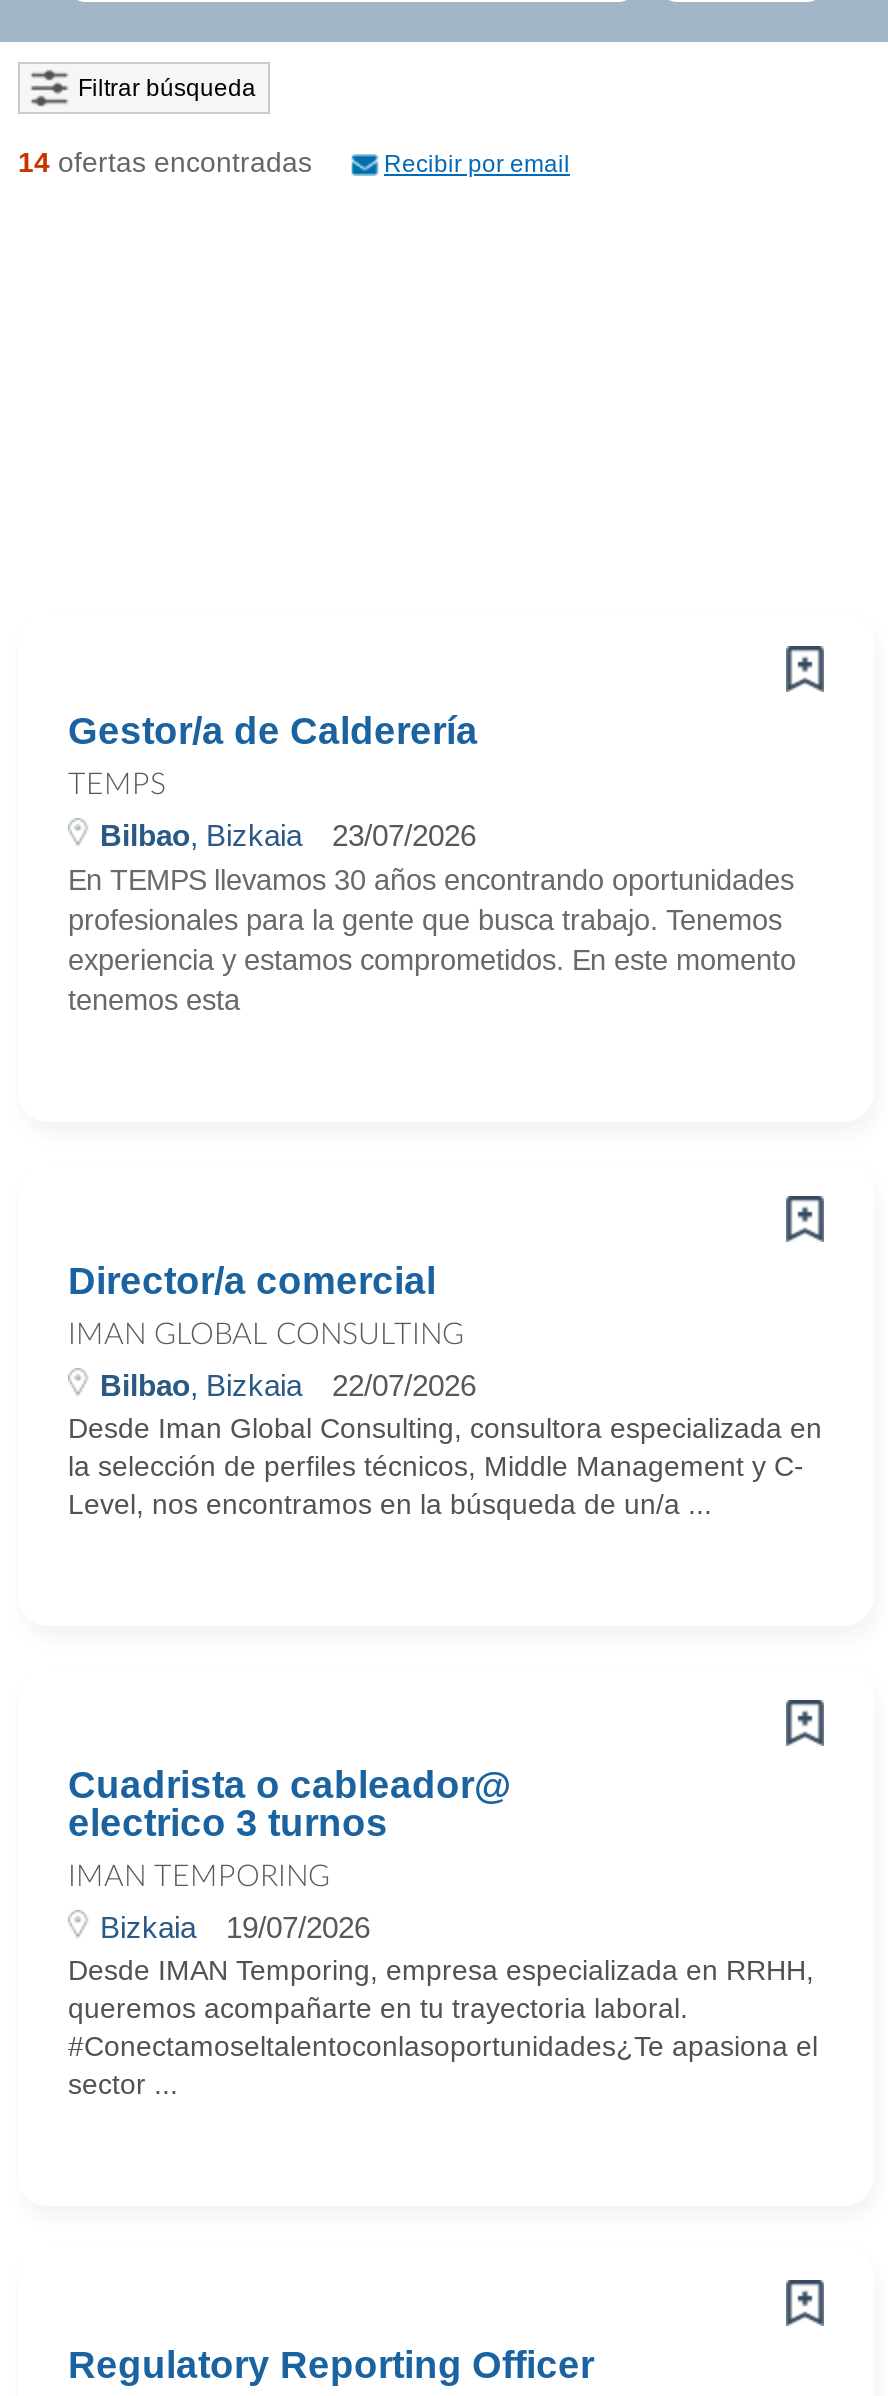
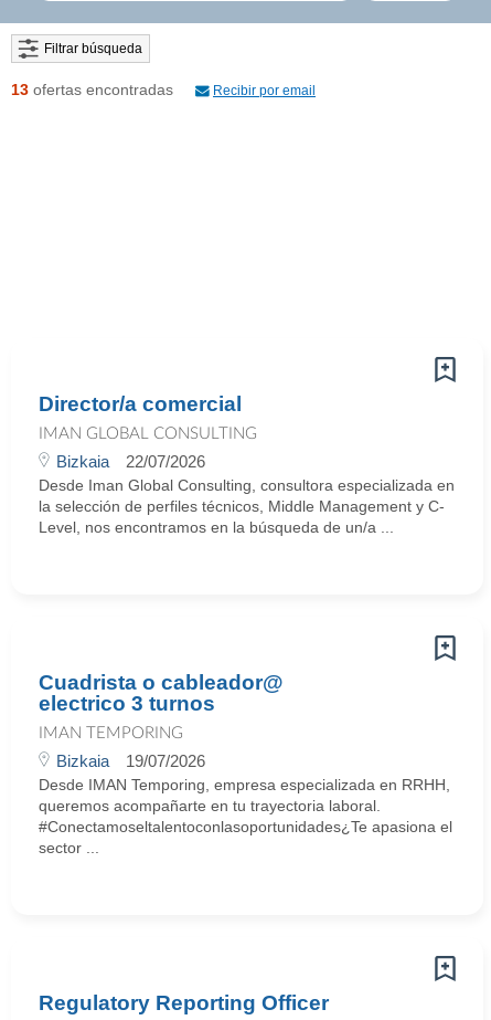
- 14 ofertas encontradas
+ 13 ofertas encontradas

- Gestor/a de Calderería
- TEMPS
- Bilbao, Bizkaia
- 23/07/2026
- En TEMPS llevamos 30 años encontrando oportunidades
- profesionales para la gente que busca trabajo. Tenemos
- experiencia y estamos comprometidos. En este momento
- tenemos esta

- Bilbao, Bizkaia
+ Bizkaia
